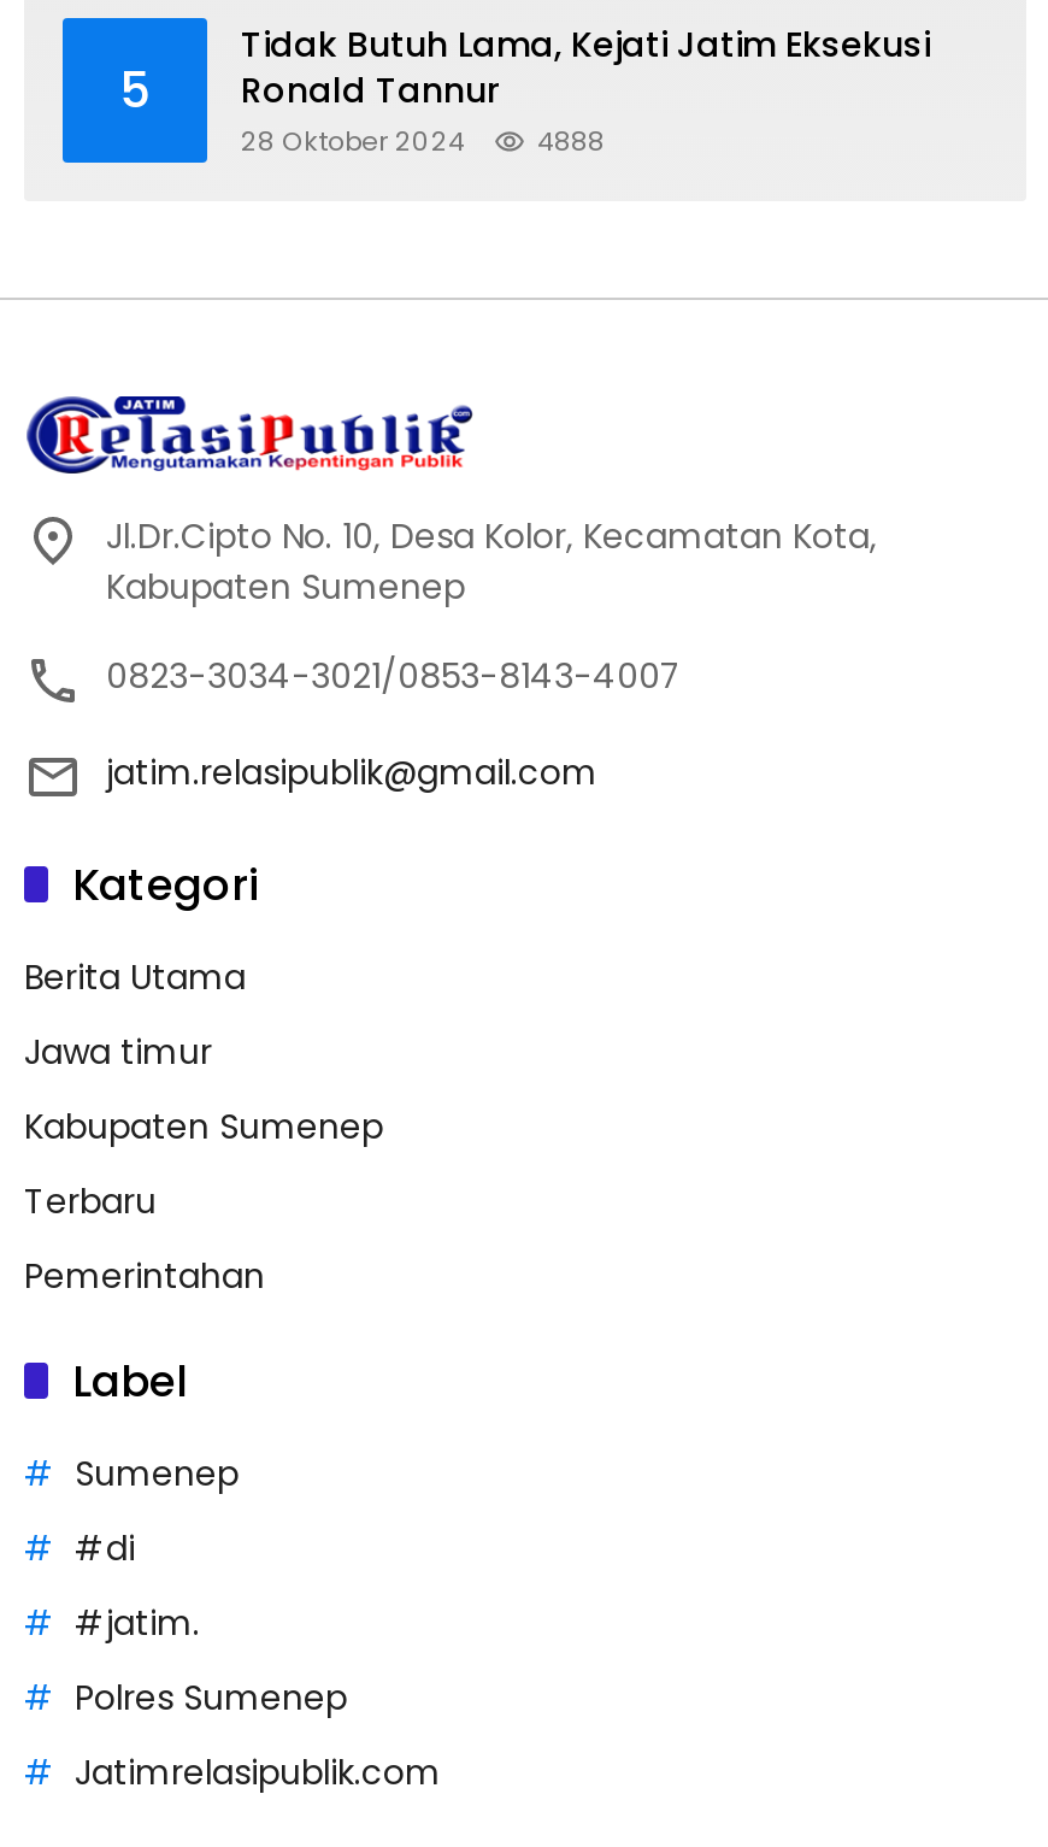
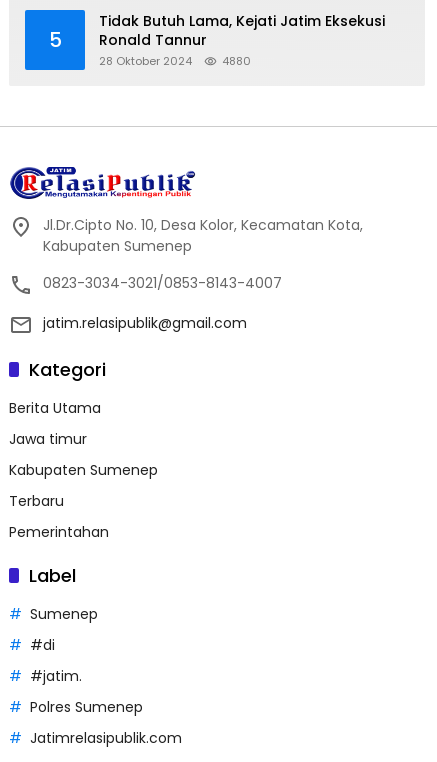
- 28 Oktober 2024 4888
+ 28 Oktober 2024 4880
